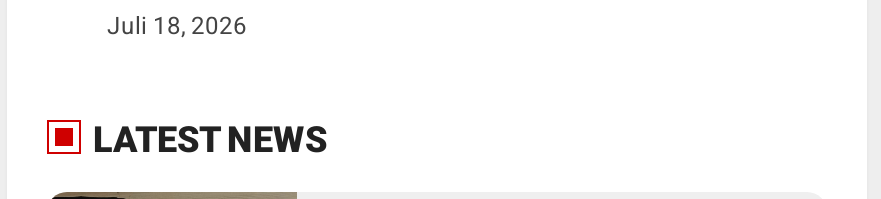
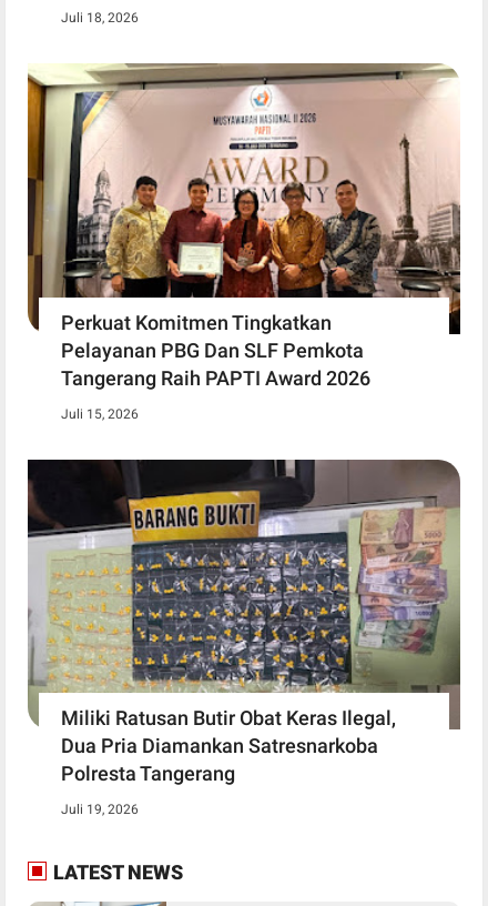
+ [image]
+ Perkuat Komitmen Tingkatkan
+ Pelayanan PBG Dan SLF Pemkota
+ Tangerang Raih PAPTI Award 2026
+ Juli 15, 2026

+ [image]
+ Miliki Ratusan Butir Obat Keras Ilegal,
+ Dua Pria Diamankan Satresnarkoba
+ Polresta Tangerang
+ Juli 19, 2026
